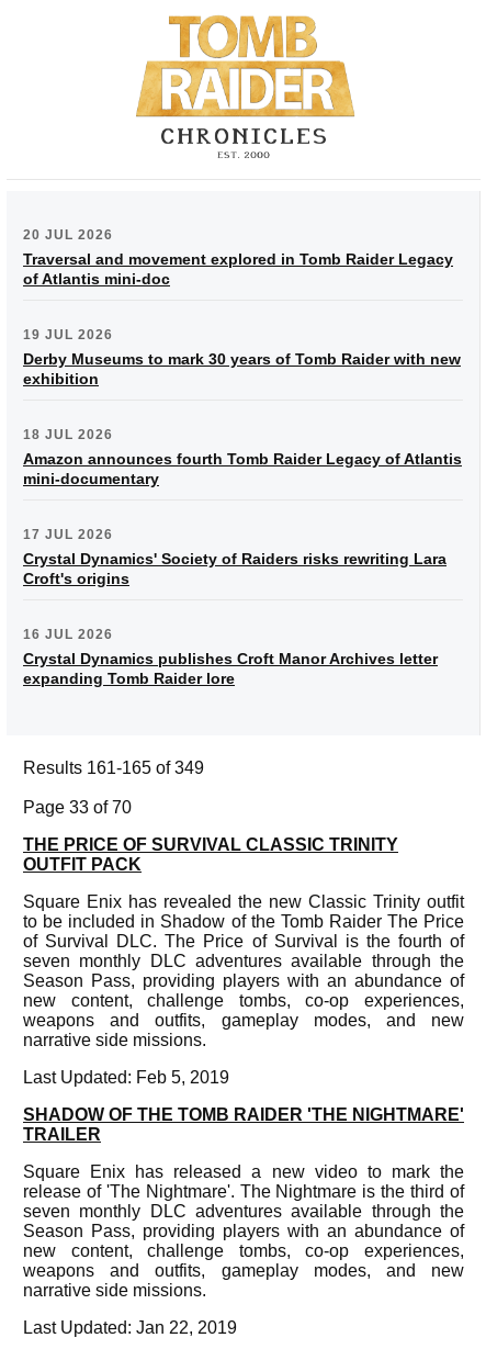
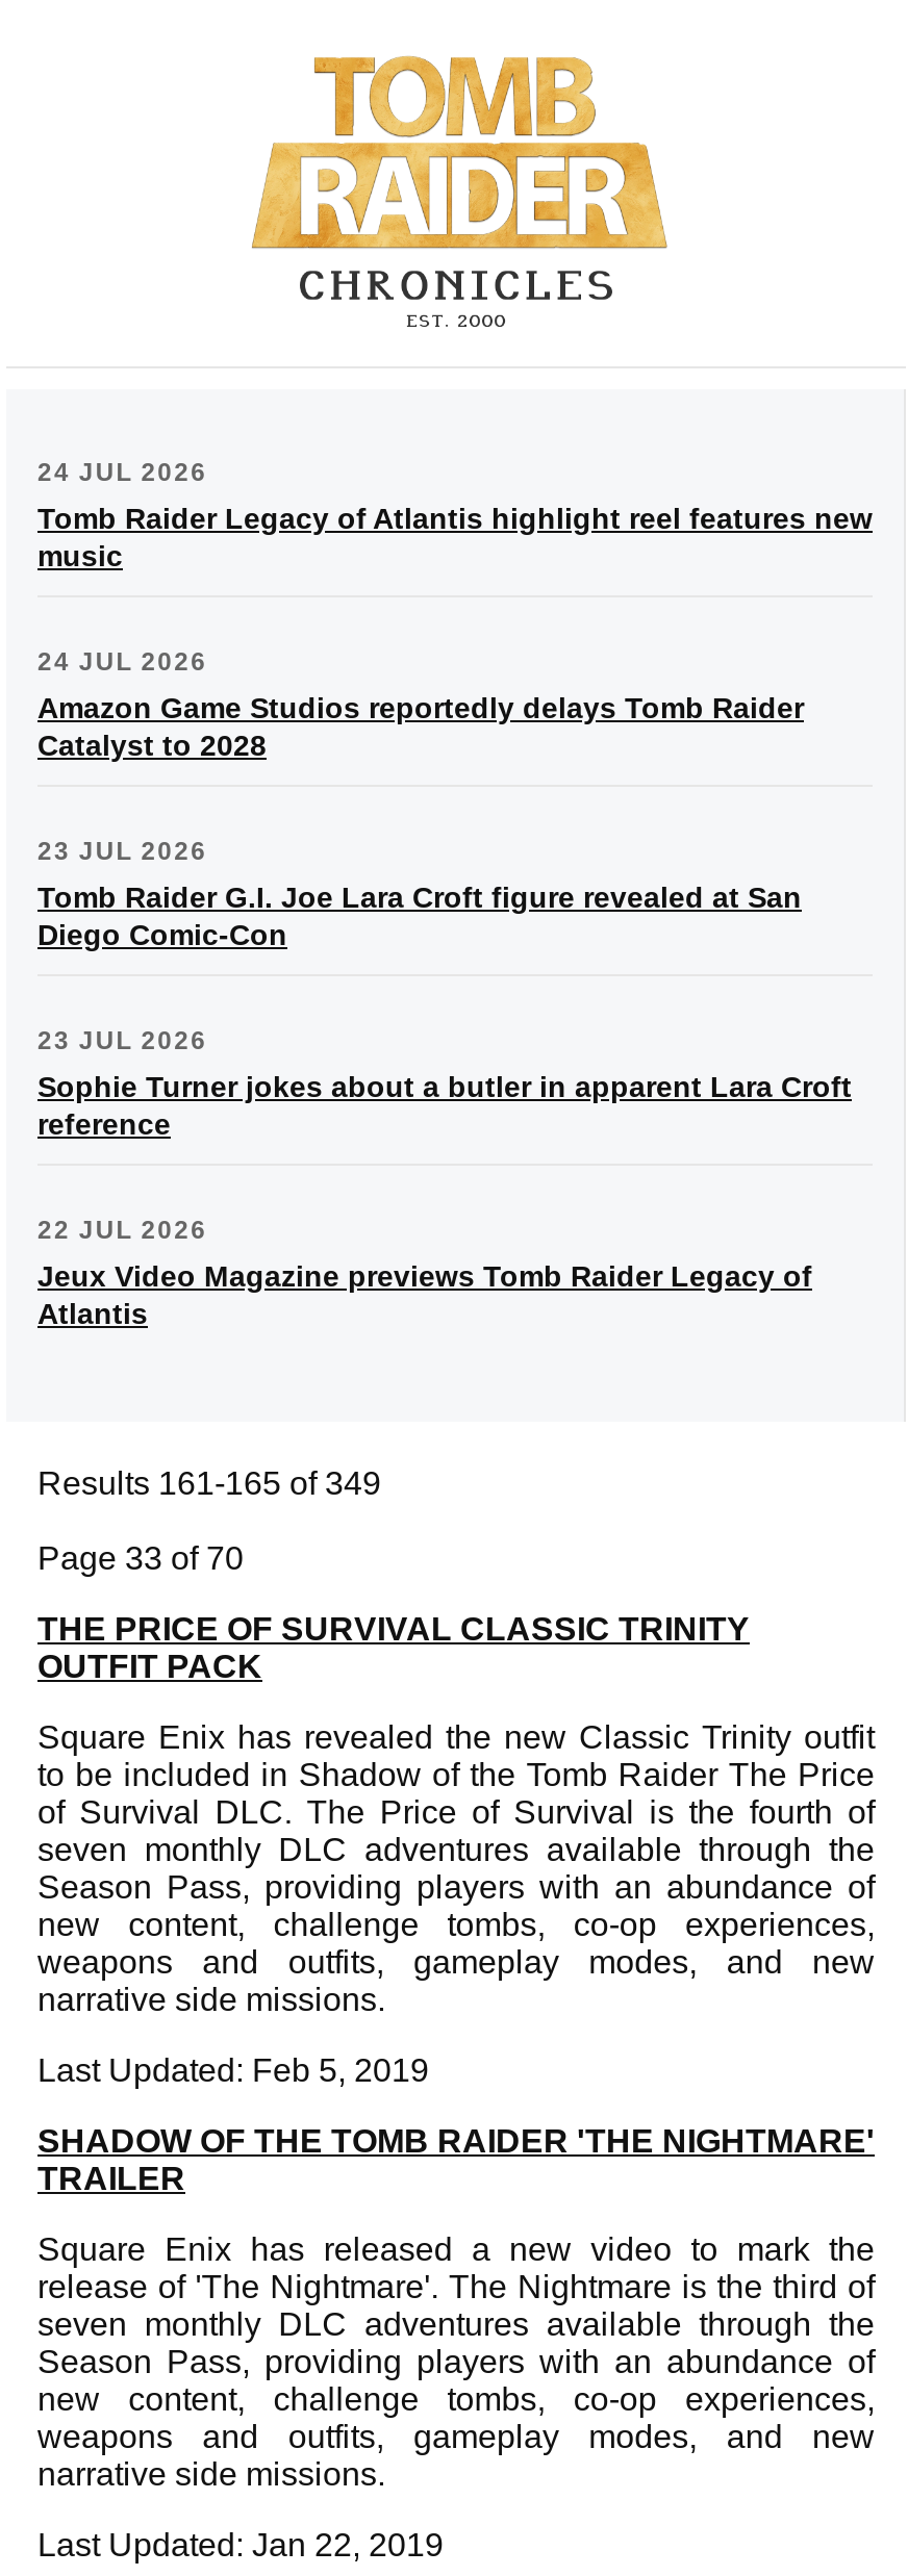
- 20 JUL 2026
- Traversal and movement explored in Tomb Raider Legacy
- of Atlantis mini-doc
+ 24 JUL 2026
+ Tomb Raider Legacy of Atlantis highlight reel features new
+ music

- 19 JUL 2026
- Derby Museums to mark 30 years of Tomb Raider with new
- exhibition
+ 24 JUL 2026
+ Amazon Game Studios reportedly delays Tomb Raider
+ Catalyst to 2028

- 18 JUL 2026
- Amazon announces fourth Tomb Raider Legacy of Atlantis
- mini-documentary
+ 23 JUL 2026
+ Tomb Raider G.I. Joe Lara Croft figure revealed at San
+ Diego Comic-Con

- 17 JUL 2026
- Crystal Dynamics' Society of Raiders risks rewriting Lara
- Croft's origins
+ 23 JUL 2026
+ Sophie Turner jokes about a butler in apparent Lara Croft
+ reference

- 16 JUL 2026
- Crystal Dynamics publishes Croft Manor Archives letter
- expanding Tomb Raider lore
+ 22 JUL 2026
+ Jeux Video Magazine previews Tomb Raider Legacy of
+ Atlantis
